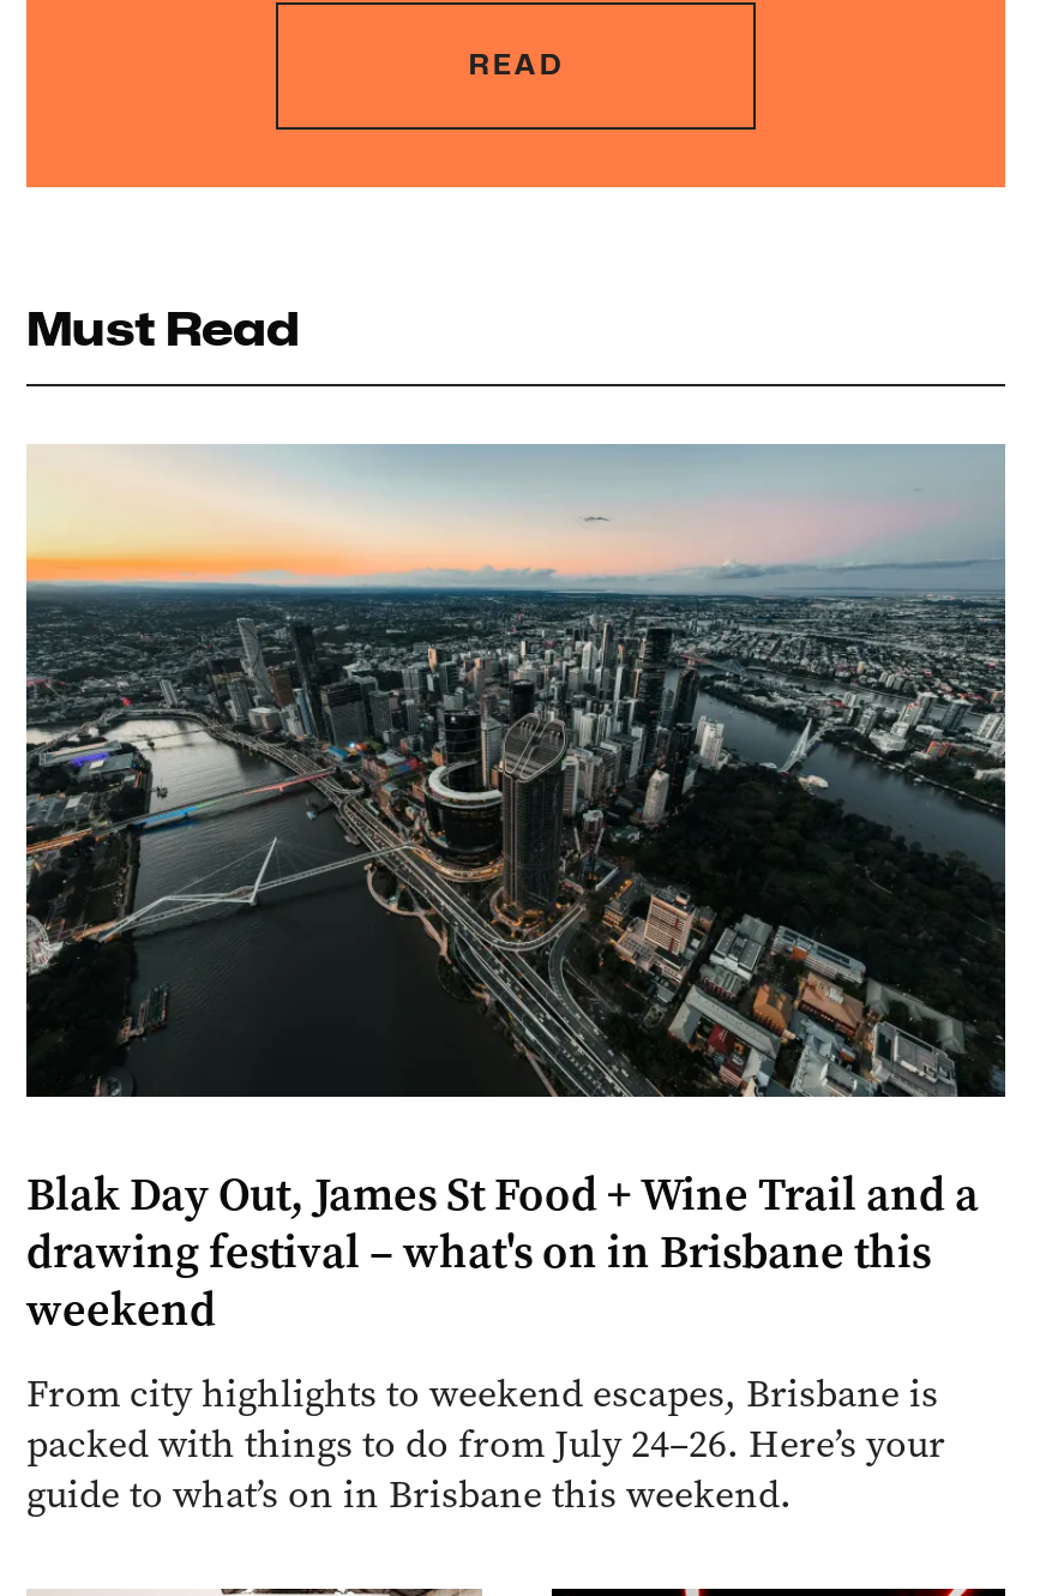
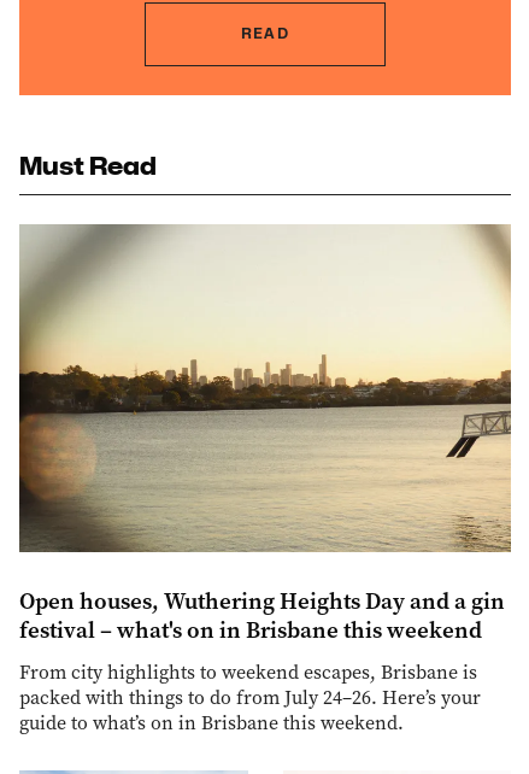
- [image]
- Blak Day Out, James St Food + Wine Trail and a
- drawing festival – what's on in Brisbane this
- weekend
+ [image]
+ Open houses, Wuthering Heights Day and a gin
+ festival – what's on in Brisbane this weekend
